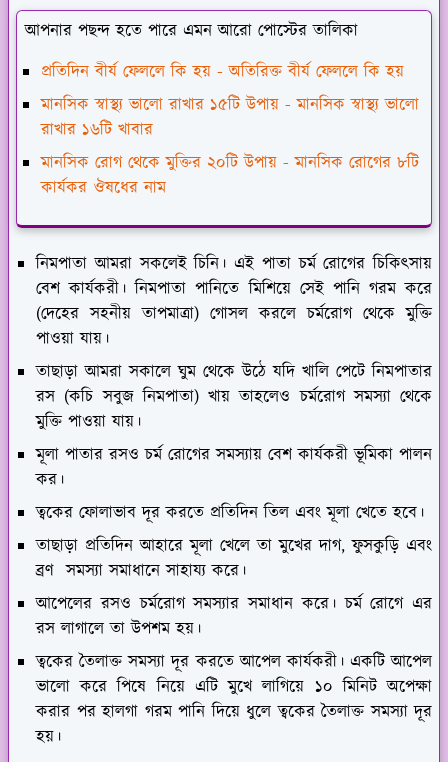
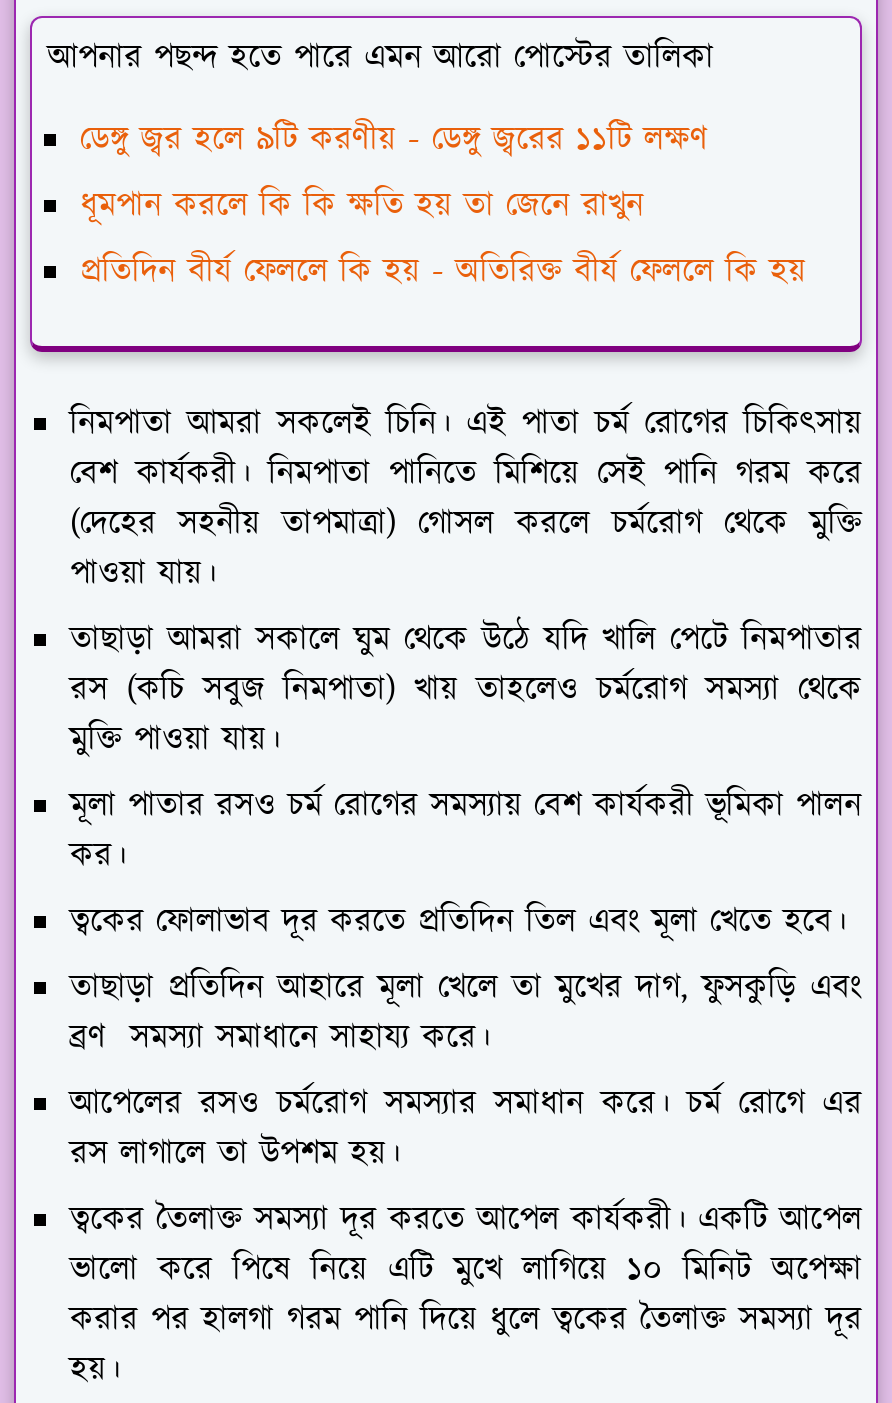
+ ডেঙ্গু জ্বর হলে ৯টি করণীয় - ডেঙ্গু জ্বরের ১১টি লক্ষণ
+ ধূমপান করলে কি কি ক্ষতি হয় তা জেনে রাখুন

moved down: প্রতিদিন বীর্য ফেললে কি হয় - অতিরিক্ত বীর্য ফেললে কি হয়

- মানসিক স্বাস্থ্য ভালো রাখার ১৫টি উপায় - মানসিক স্বাস্থ্য ভালো
- রাখার ১৬টি খাবার
- মানসিক রোগ থেকে মুক্তির ২০টি উপায় - মানসিক রোগের ৮টি
- কার্যকর ঔষধের নাম
